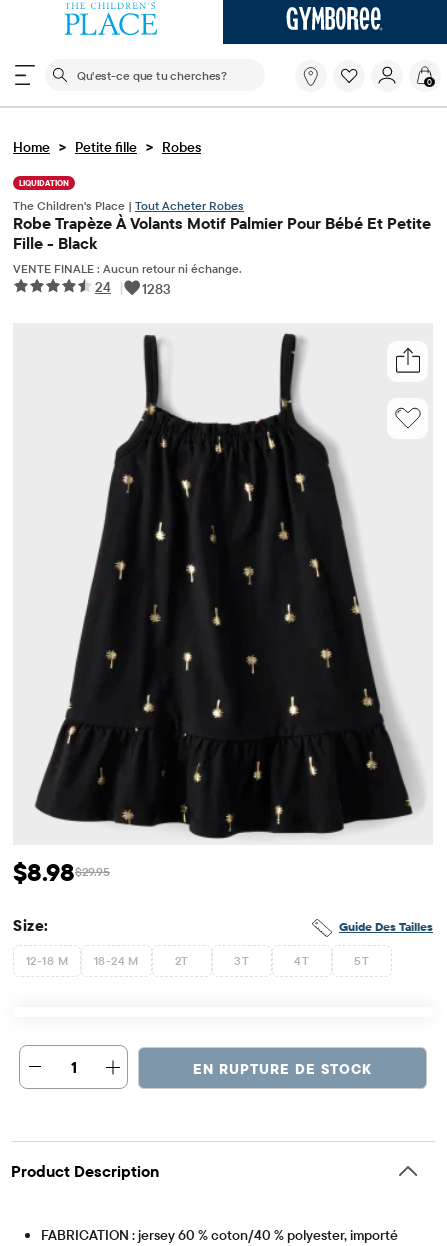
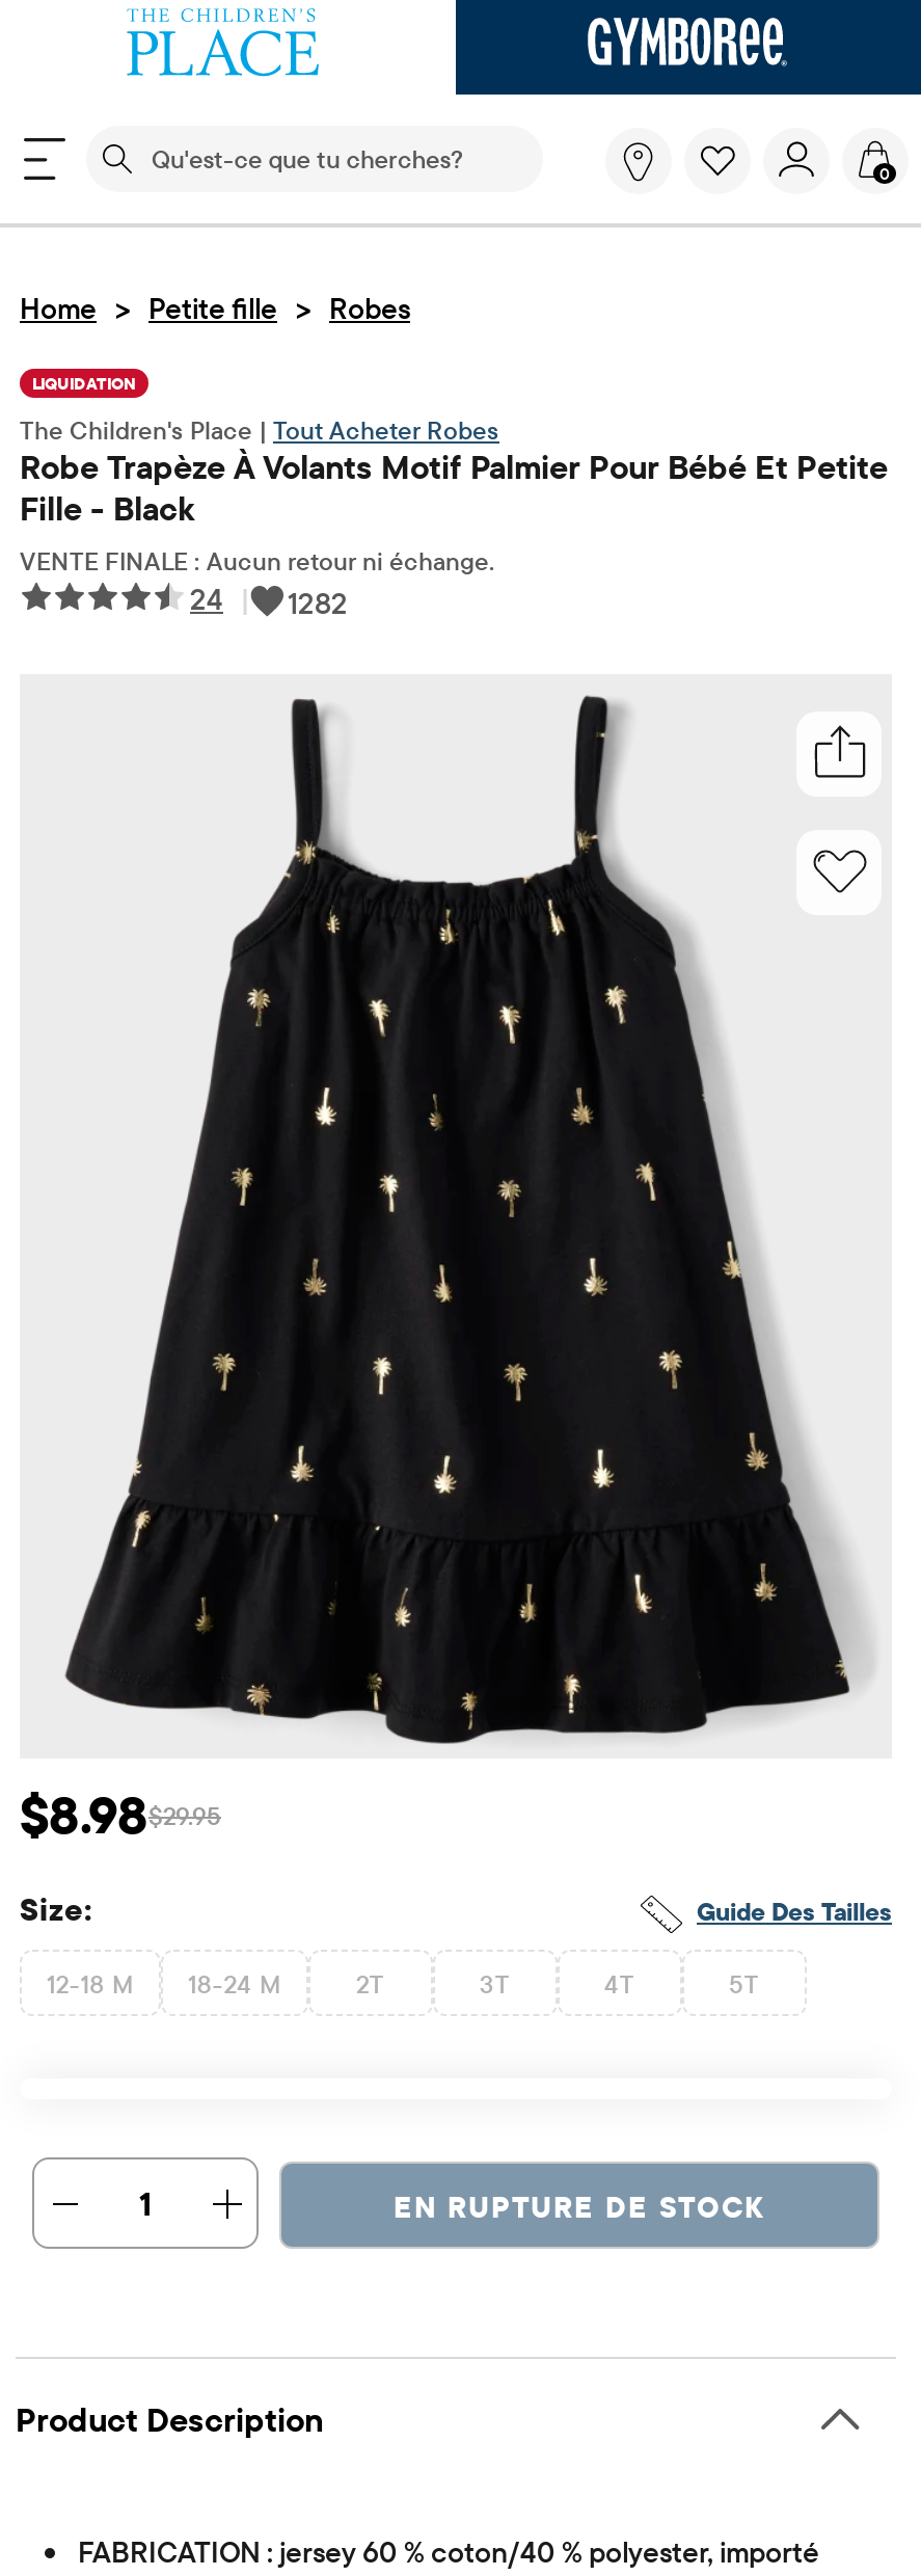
- 1283
+ 1282
